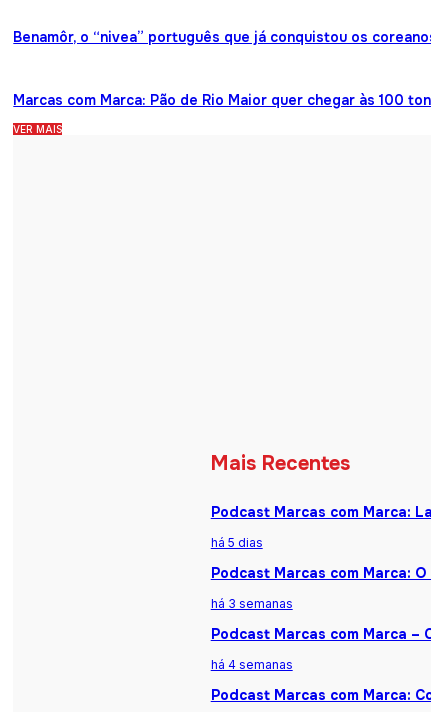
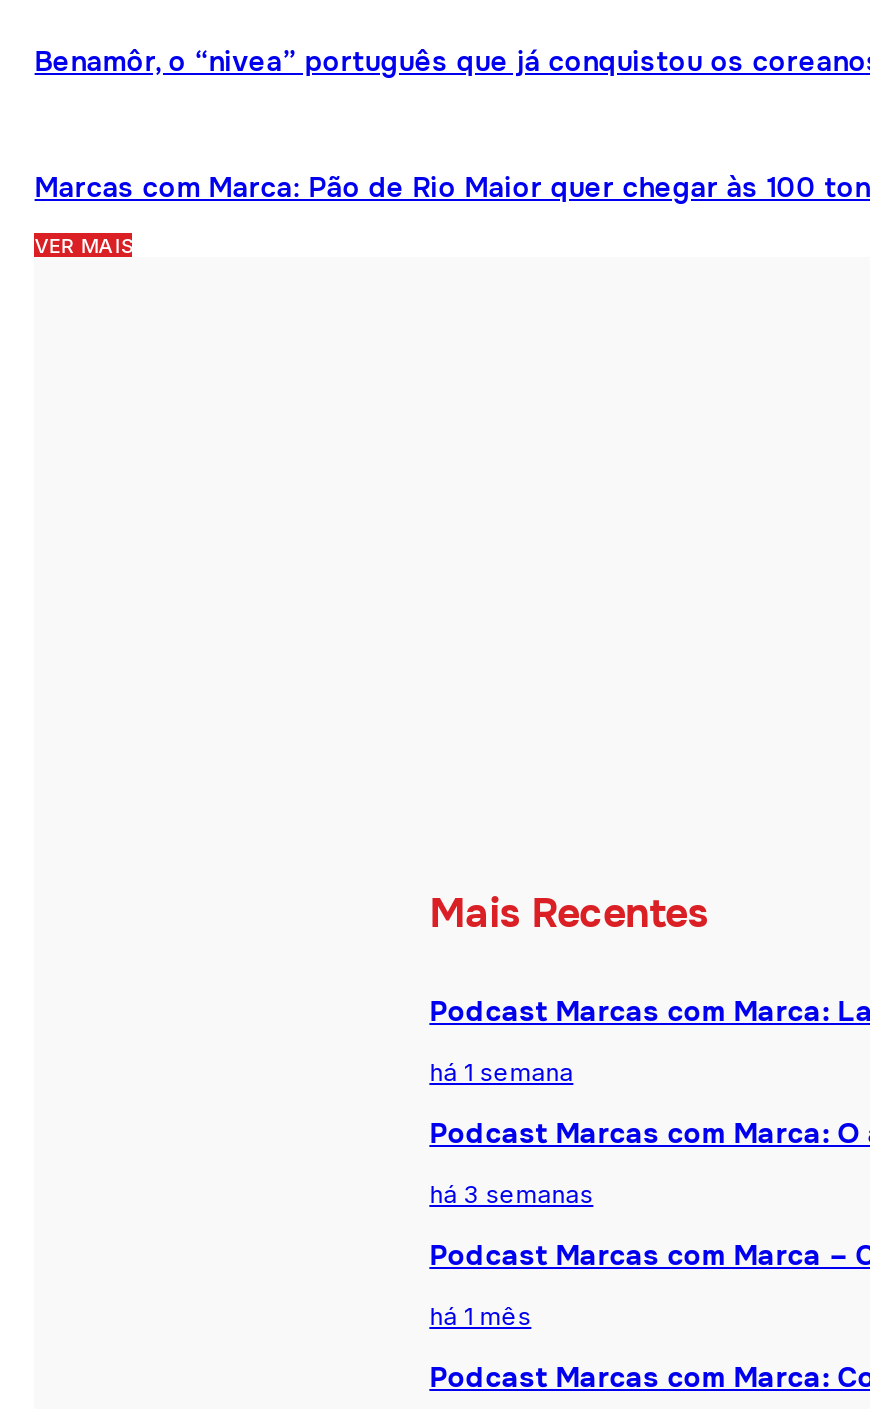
- há 5 dias
+ há 1 semana

- há 4 semanas
+ há 1 mês
